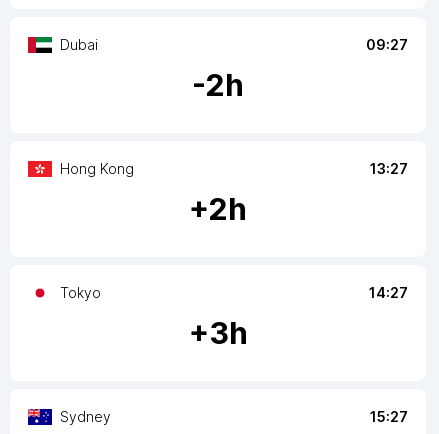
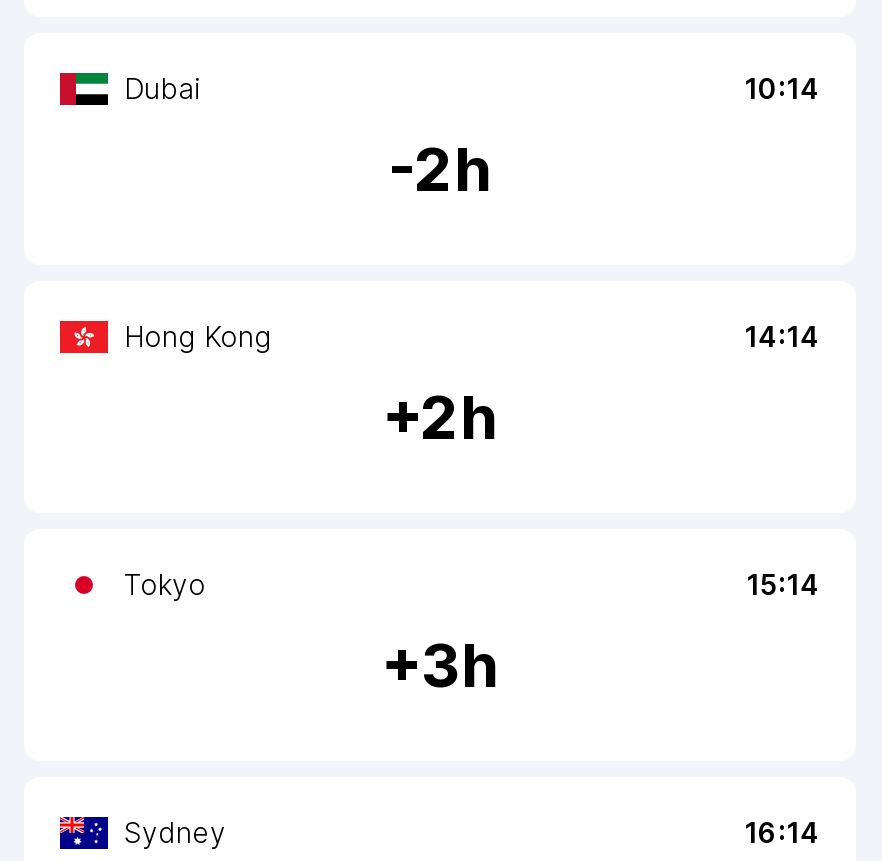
- 09:27
+ 10:14

- 13:27
+ 14:14

- 14:27
+ 15:14

- 15:27
+ 16:14
